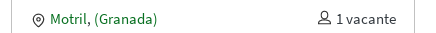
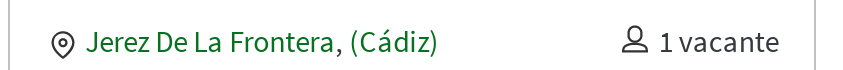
- Motril, (Granada)
+ Jerez De La Frontera, (Cádiz)
